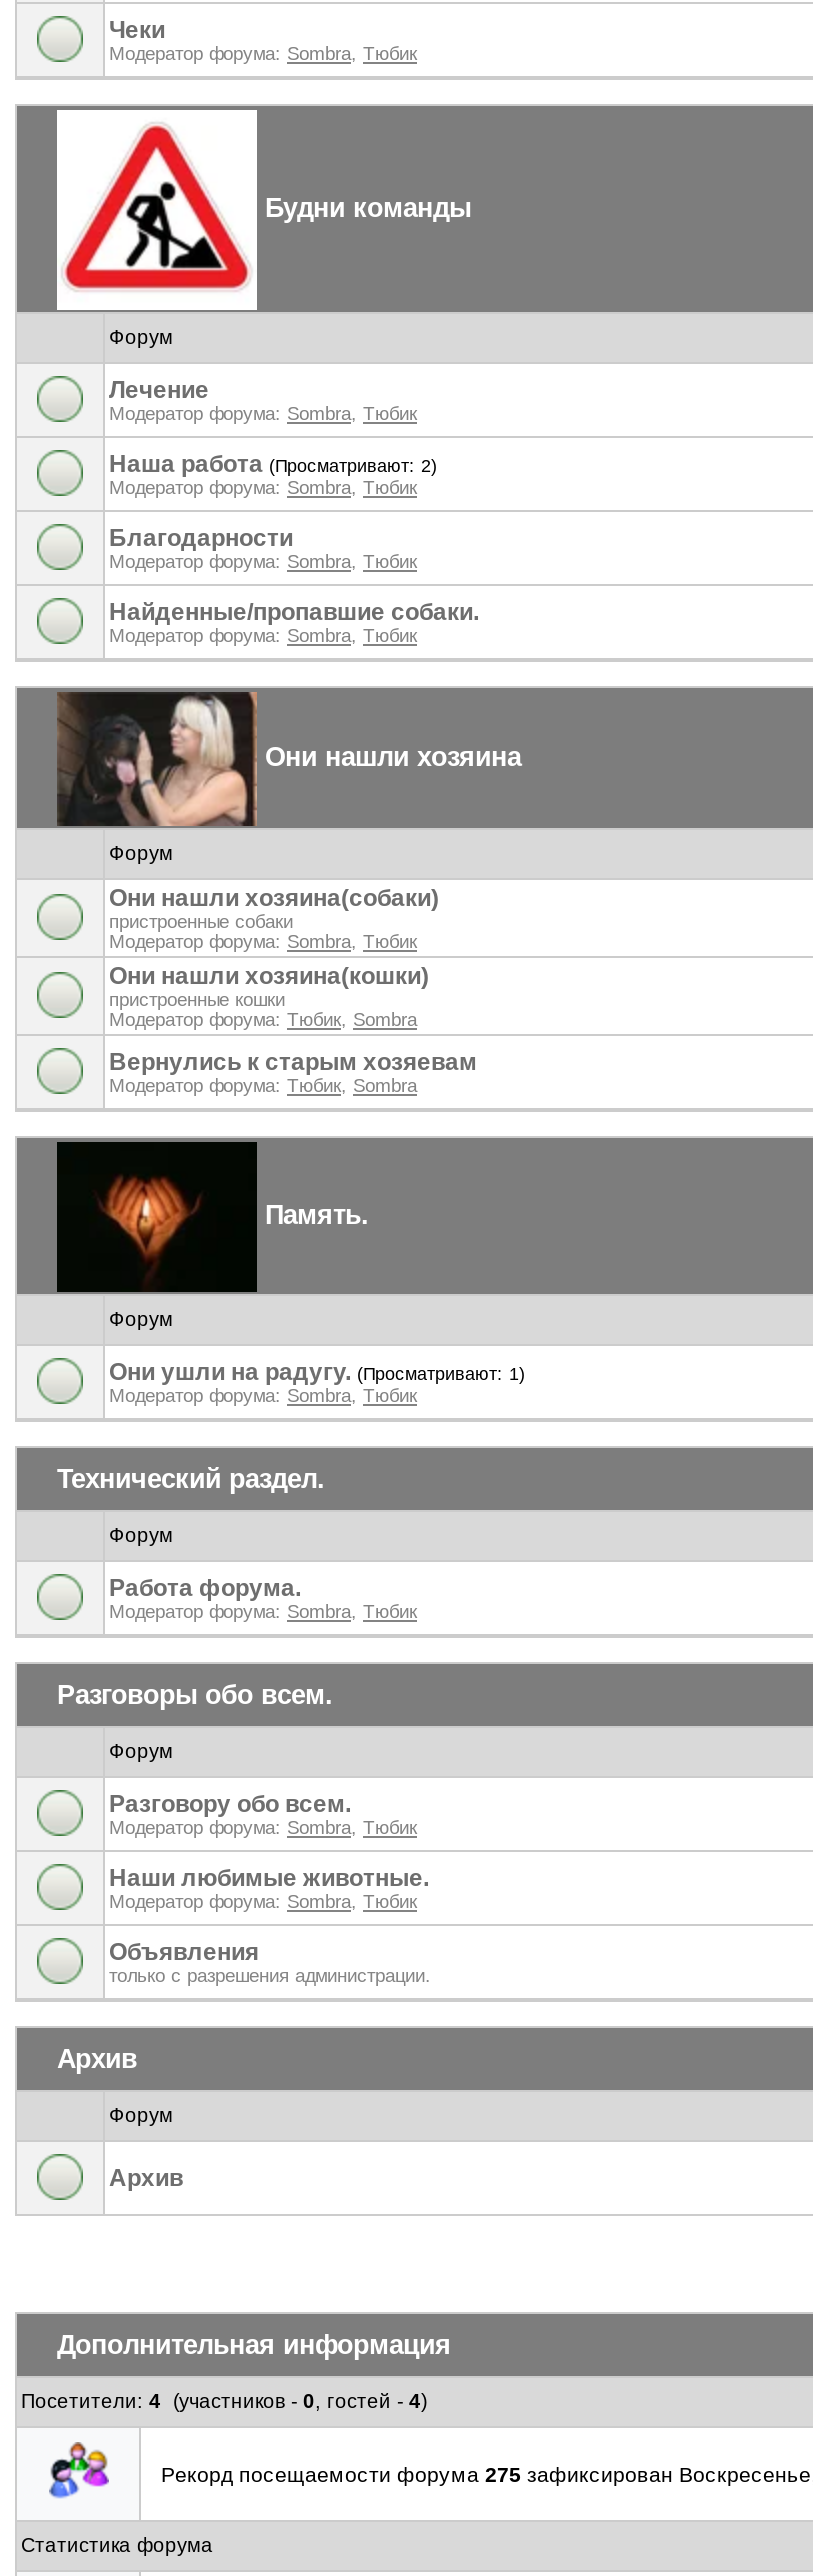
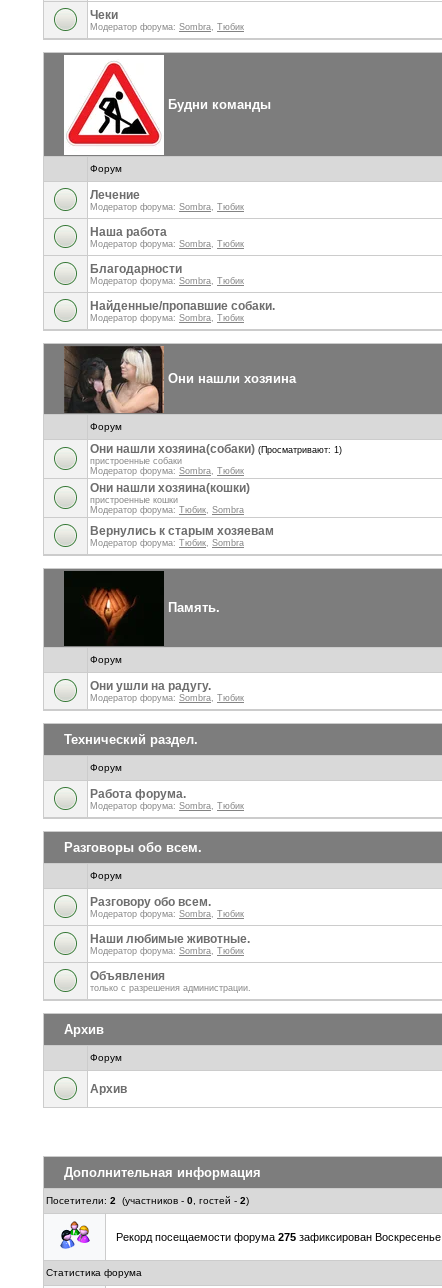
- Наша работа (Просматривают: 2)
+ Наша работа

- Они нашли хозяина(собаки)
+ Они нашли хозяина(собаки) (Просматривают: 1)

- Они ушли на радугу. (Просматривают: 1)
+ Они ушли на радугу.

- Посетители: 4 (участников - 0, гостей - 4)
+ Посетители: 2 (участников - 0, гостей - 2)
